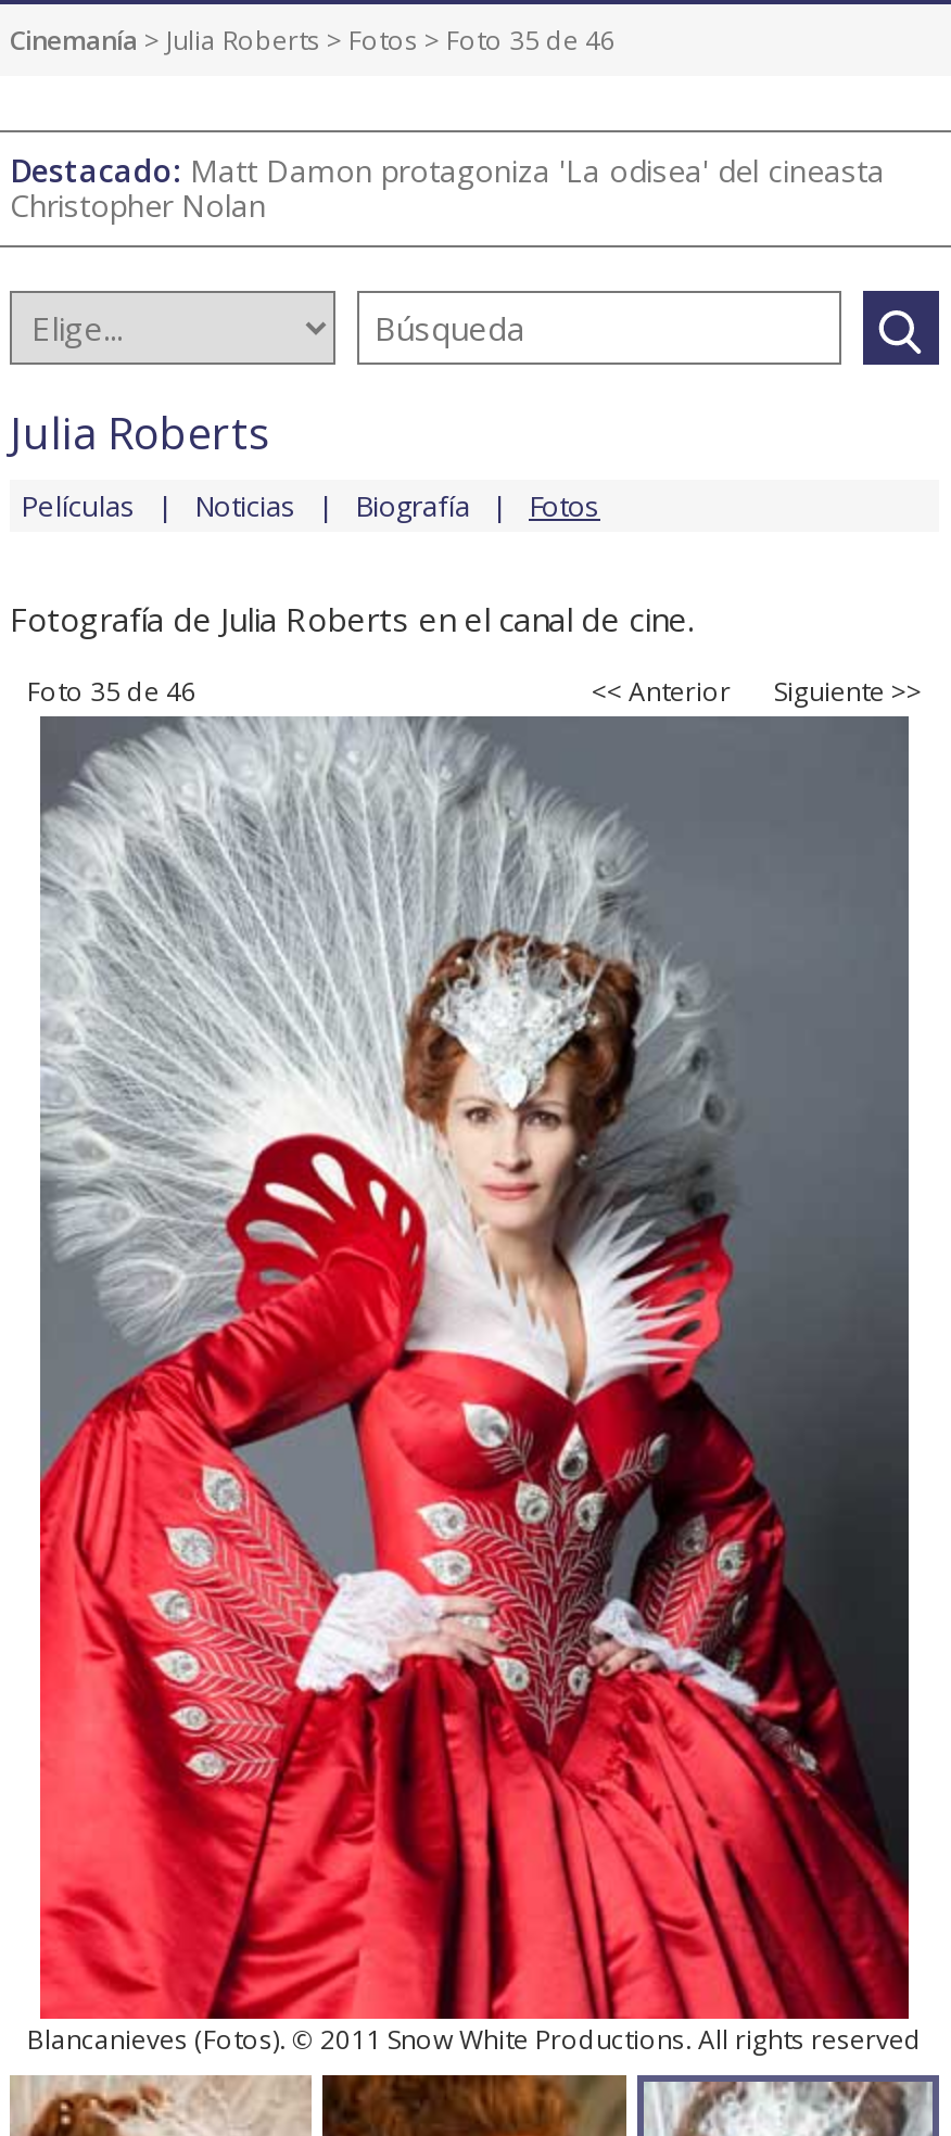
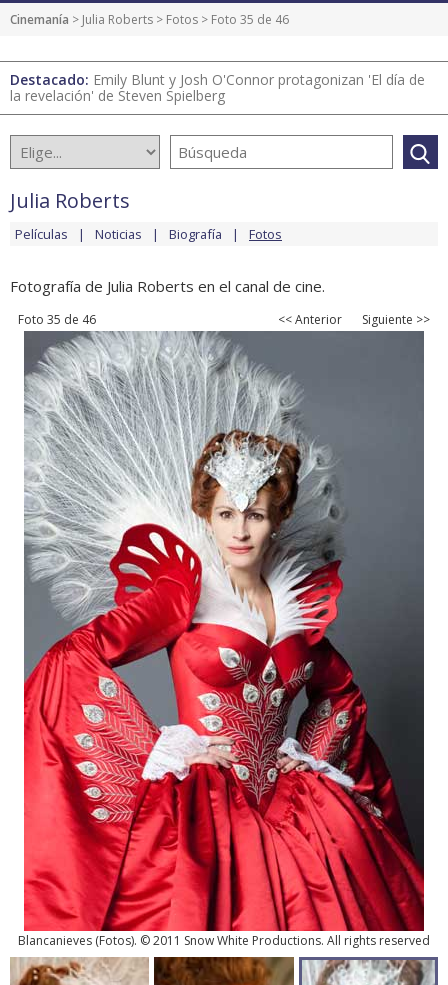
- Destacado: Matt Damon protagoniza 'La odisea' del cineasta
- Christopher Nolan
+ Destacado: Emily Blunt y Josh O'Connor protagonizan 'El día de
+ la revelación' de Steven Spielberg
